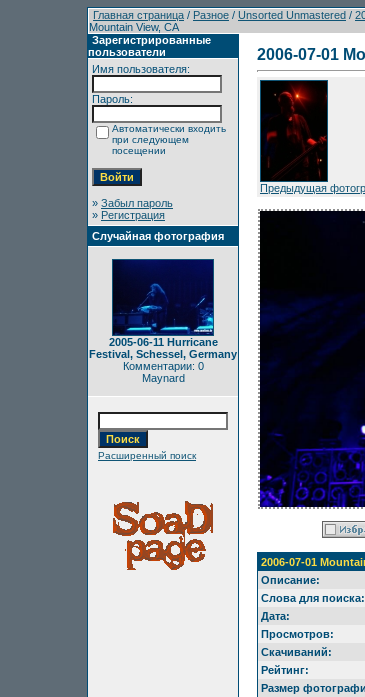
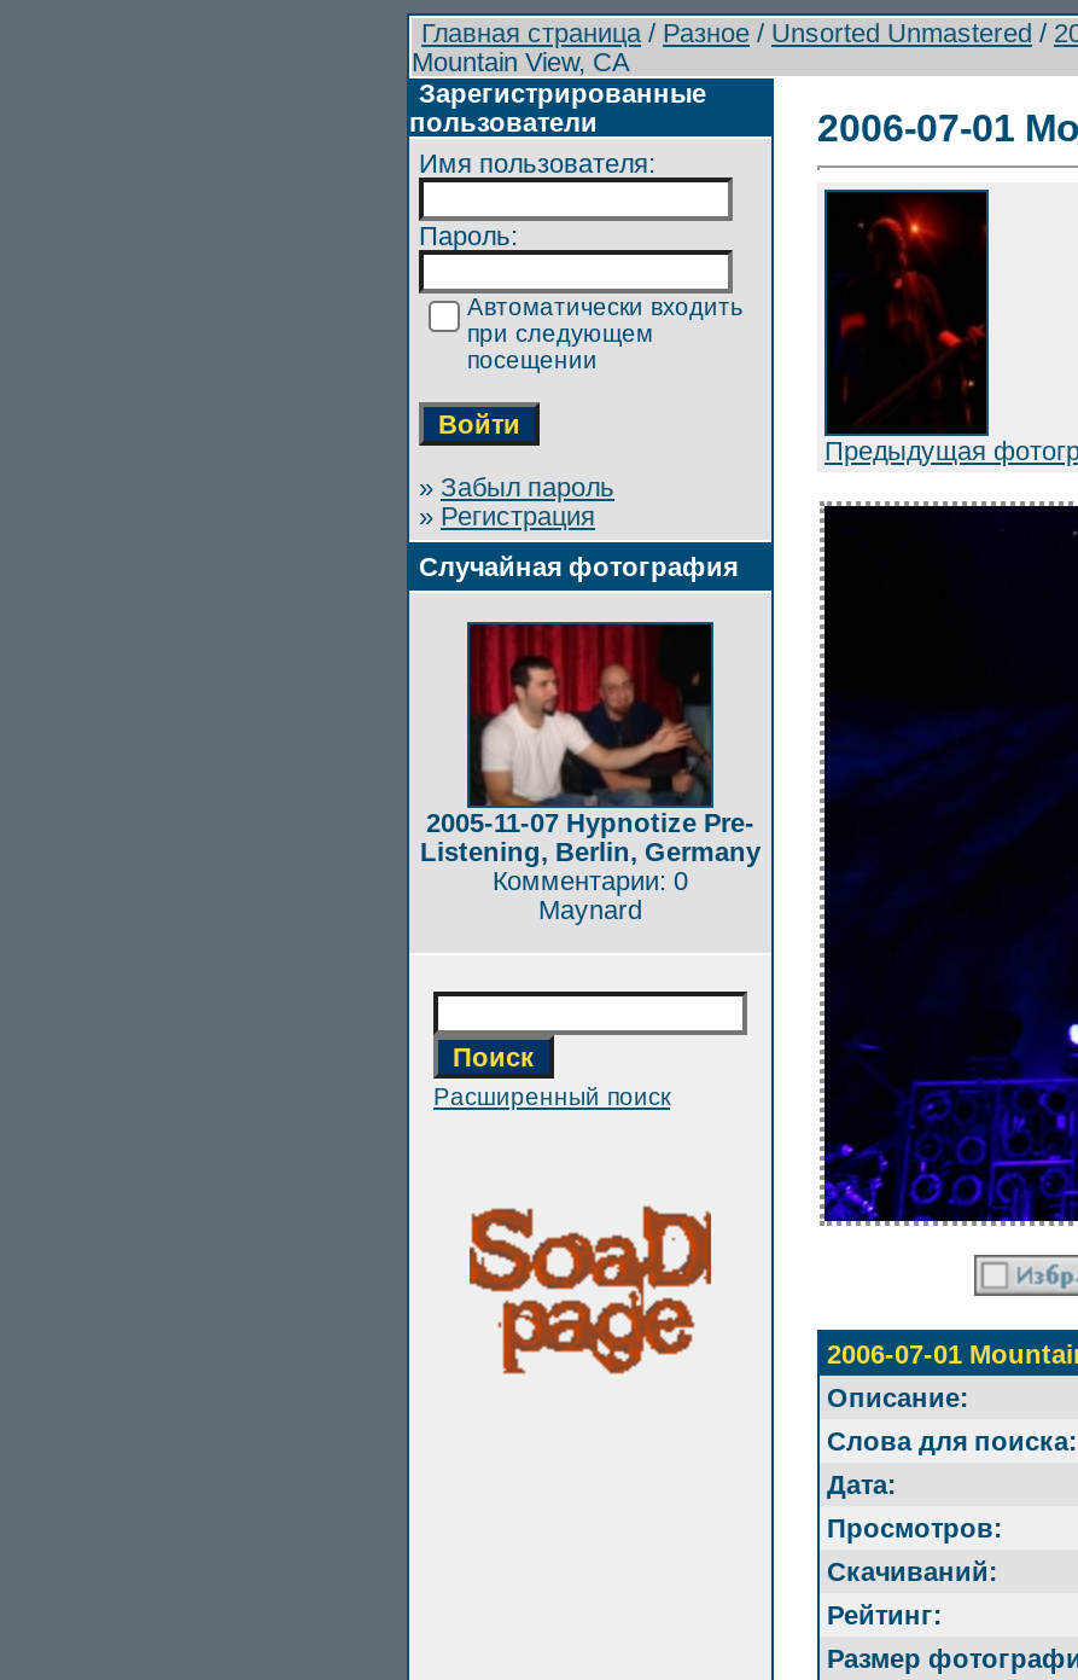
- [image]
- 2005-06-11 Hurricane
- Festival, Schessel, Germany
+ [image]
+ 2005-11-07 Hypnotize Pre-
+ Listening, Berlin, Germany
